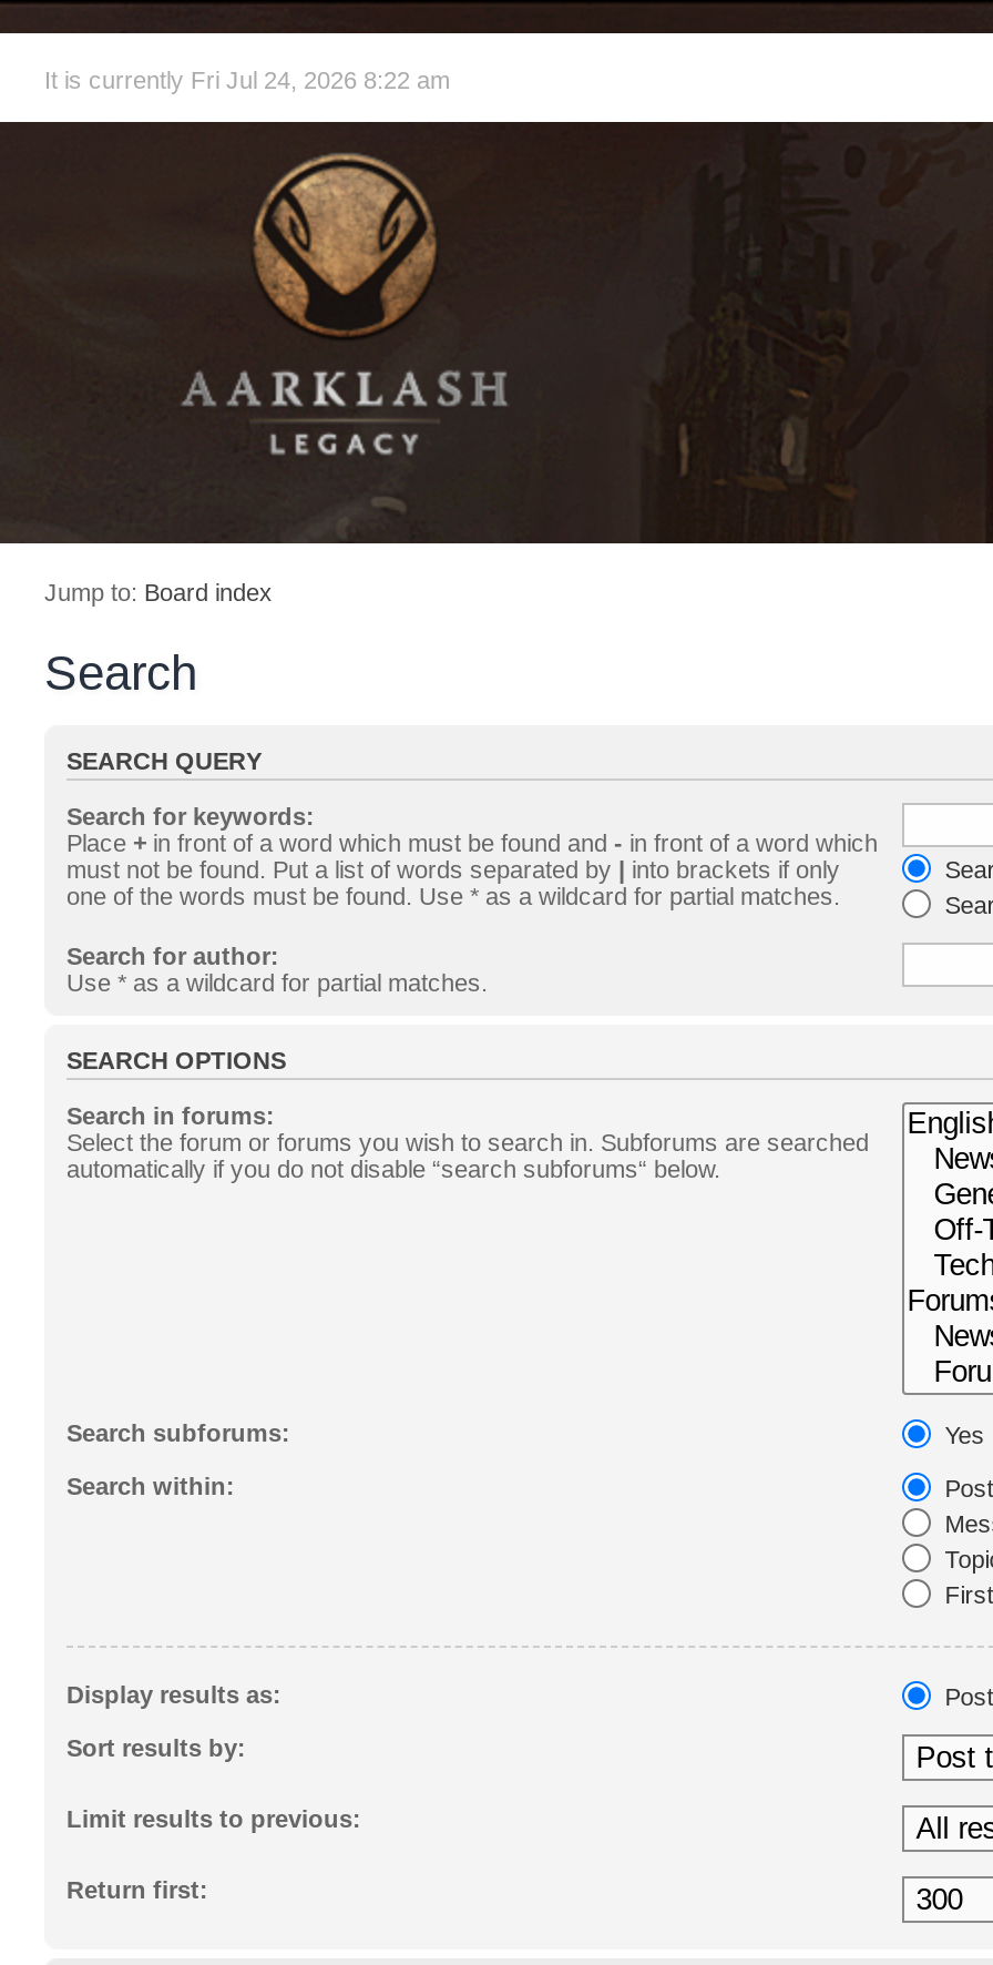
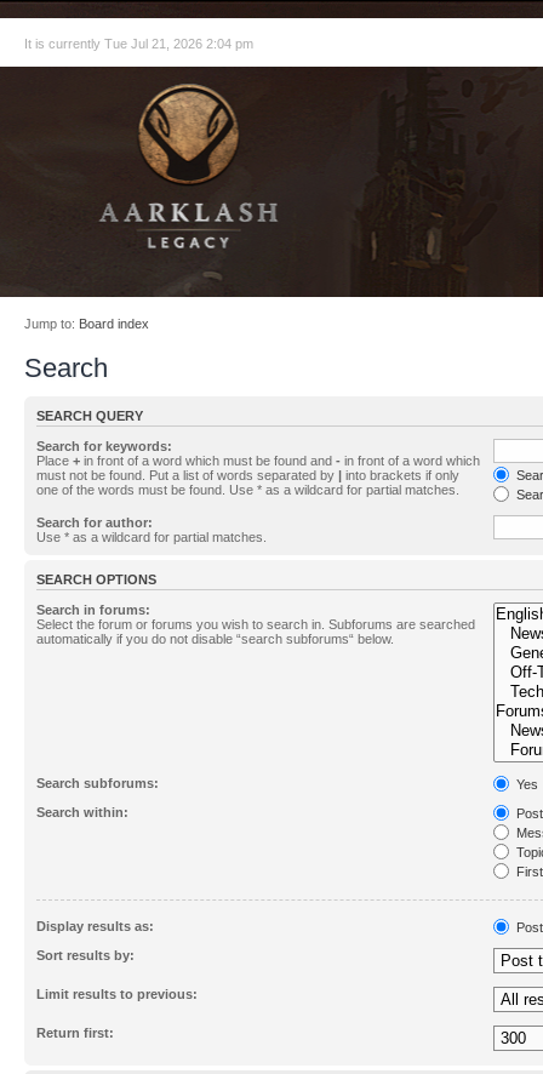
- It is currently Fri Jul 24, 2026 8:22 am
+ It is currently Tue Jul 21, 2026 2:04 pm
